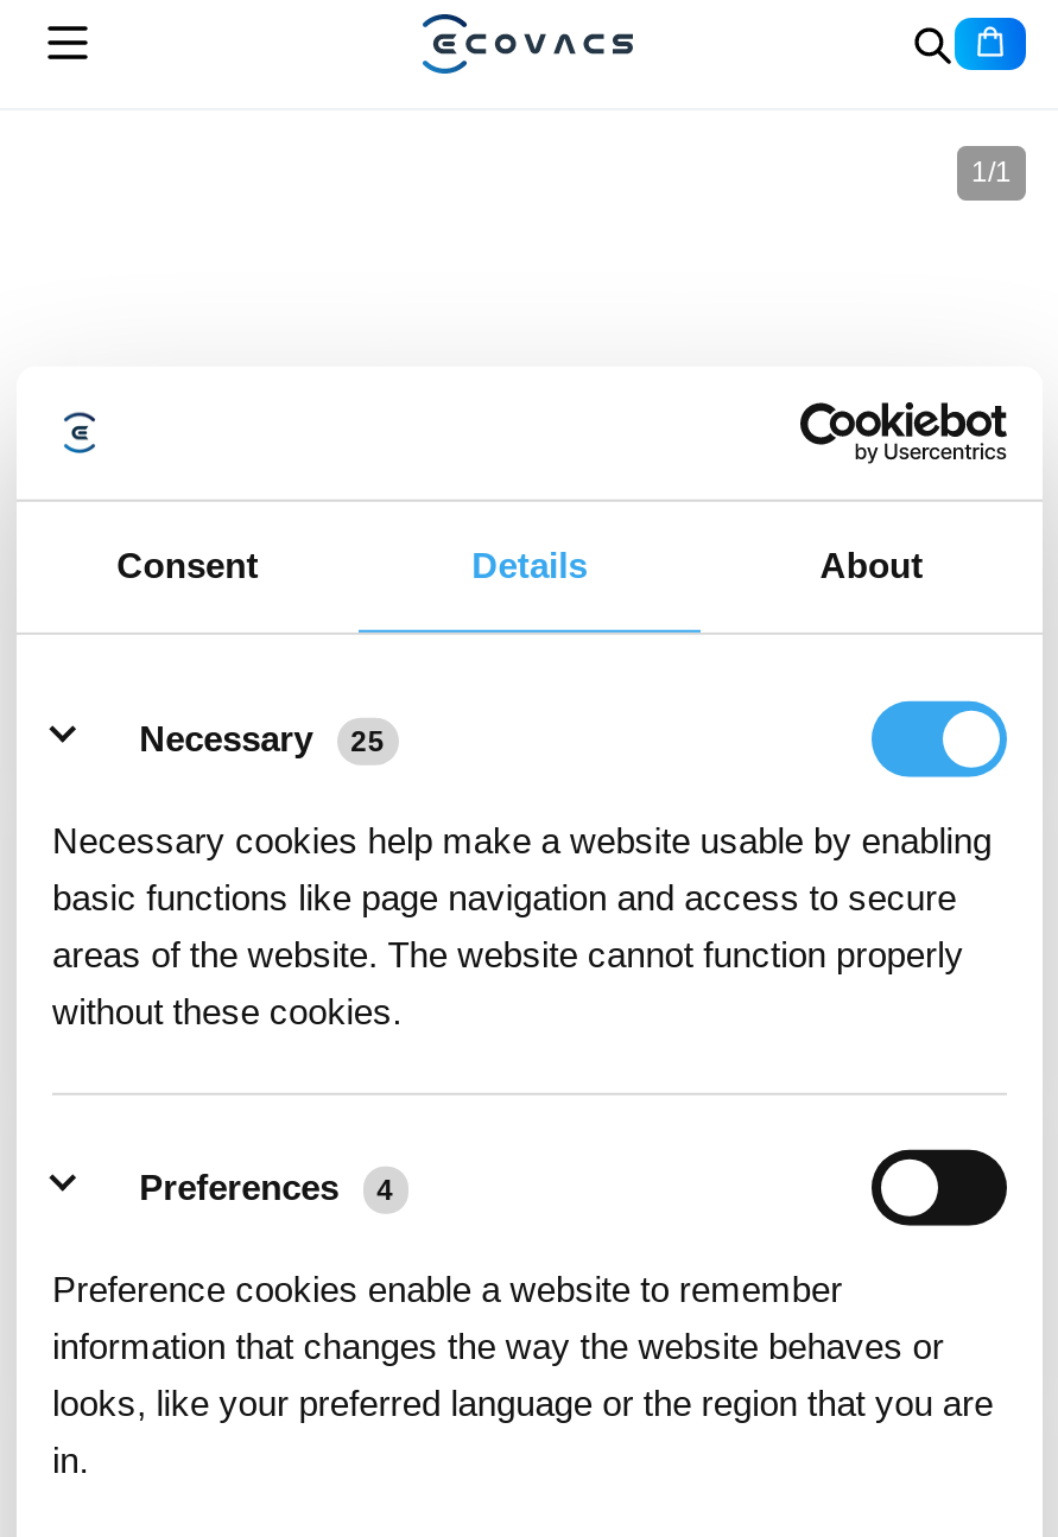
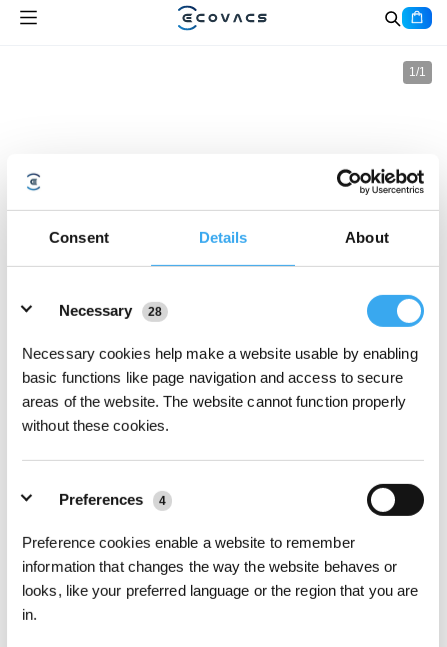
- Necessary 25
+ Necessary 28
